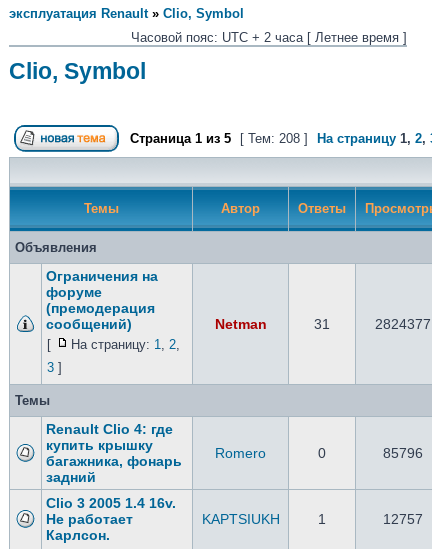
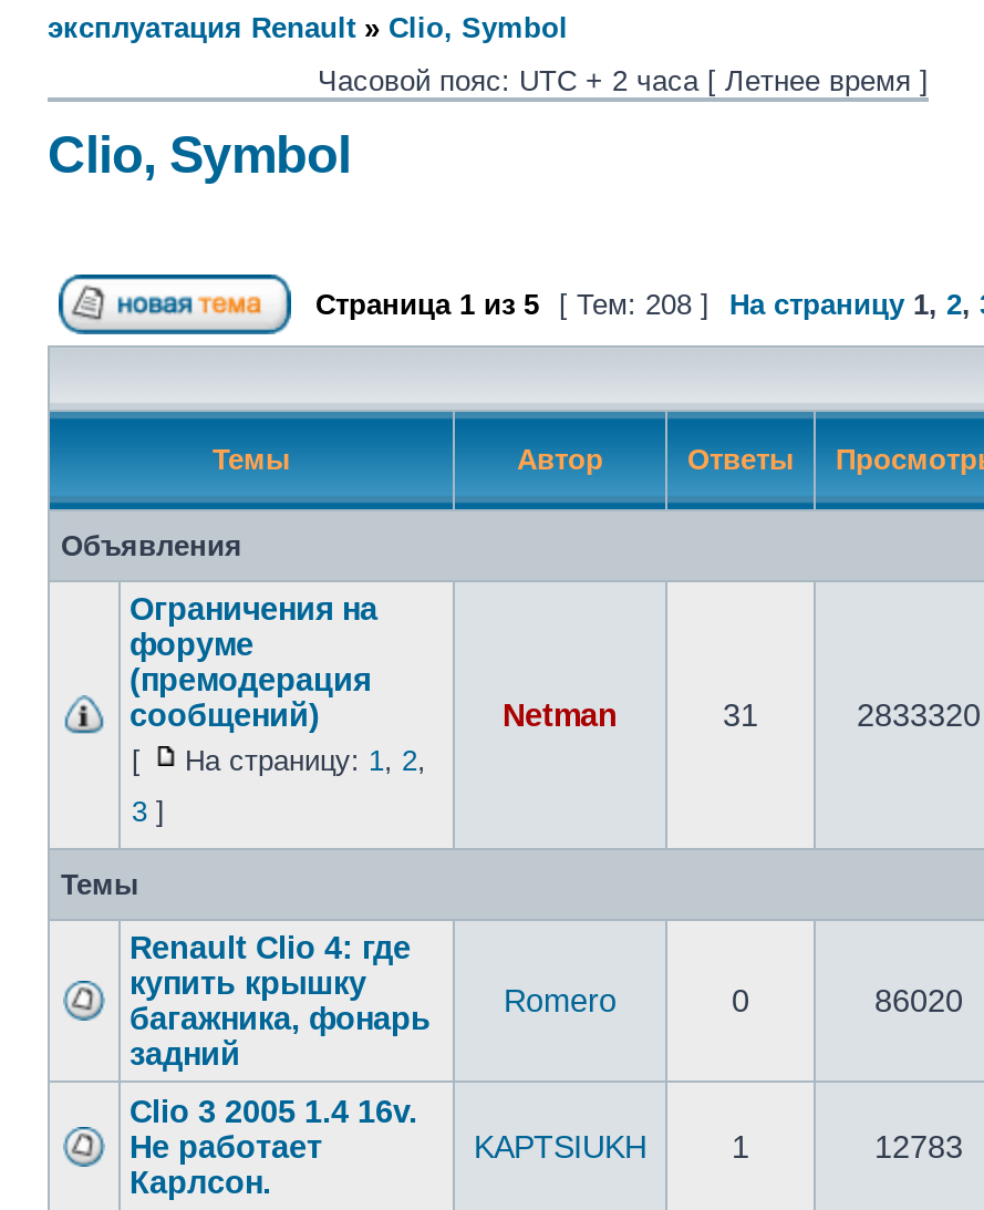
- 2824377
+ 2833320

- 85796
+ 86020

- 12757
+ 12783
